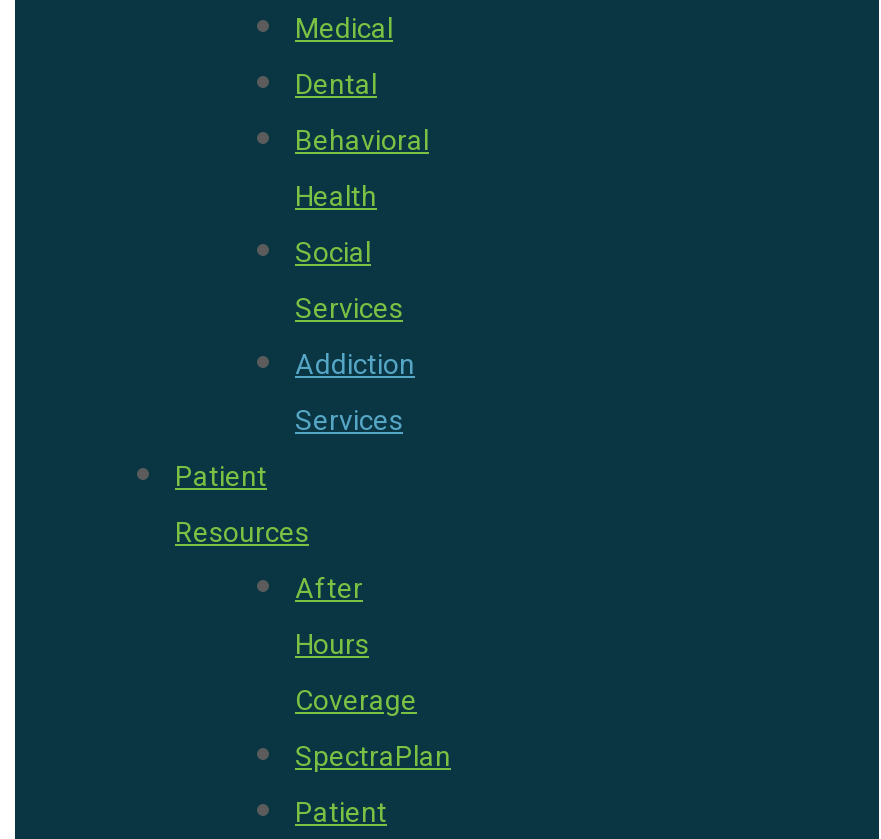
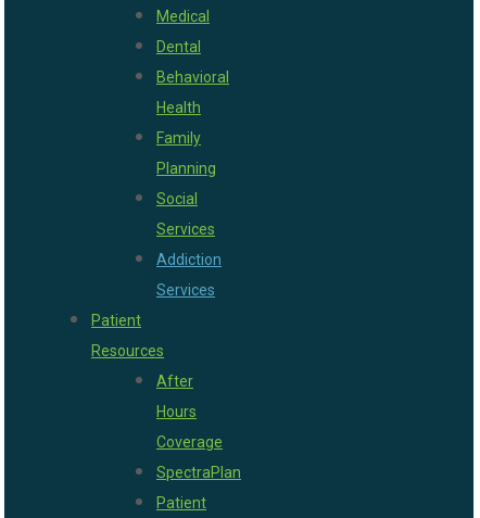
+ Family
+ Planning
